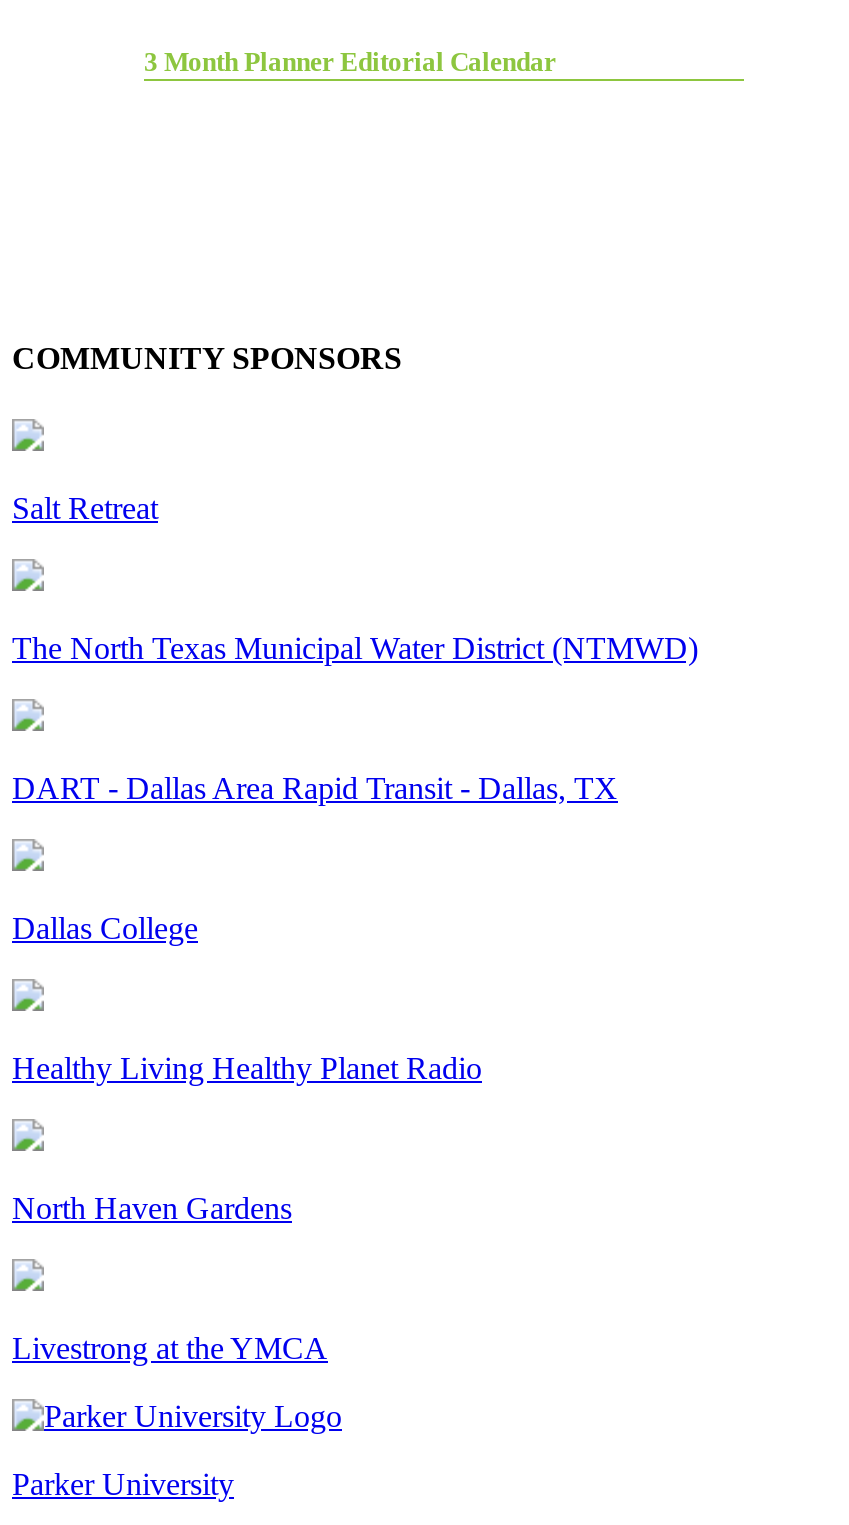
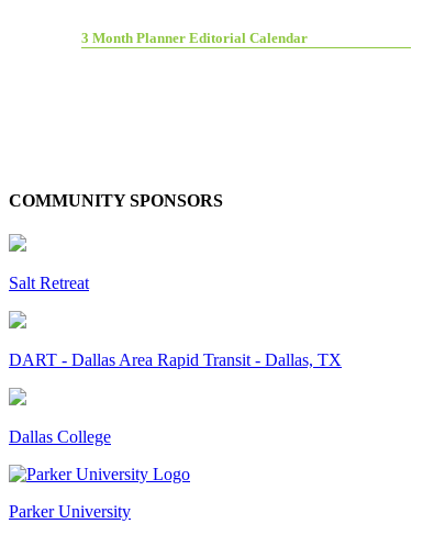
- The North Texas Municipal Water District (NTMWD)

- Healthy Living Healthy Planet Radio

- North Haven Gardens

- Livestrong at the YMCA
